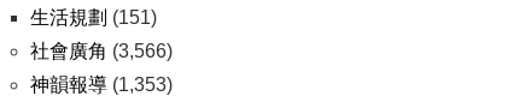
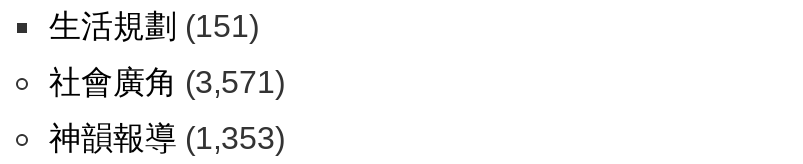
- 社會廣角(3,566)
+ 社會廣角(3,571)
